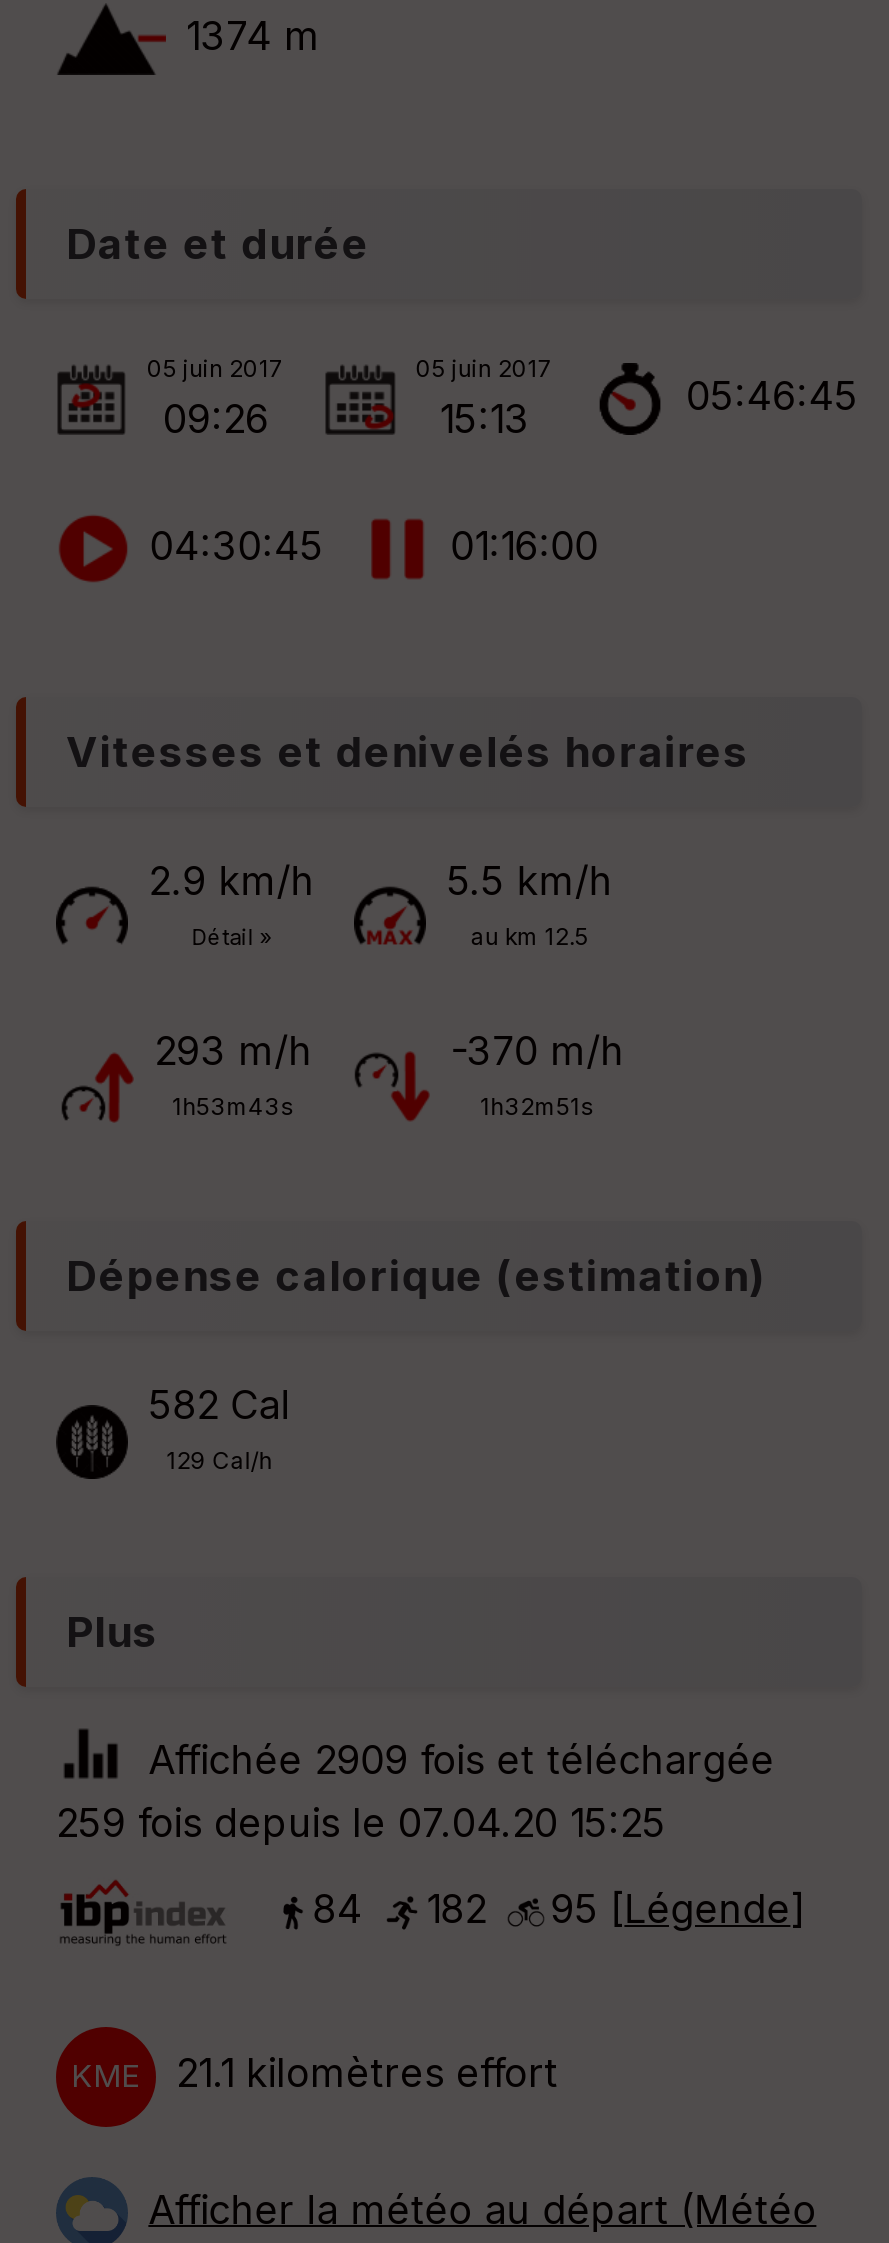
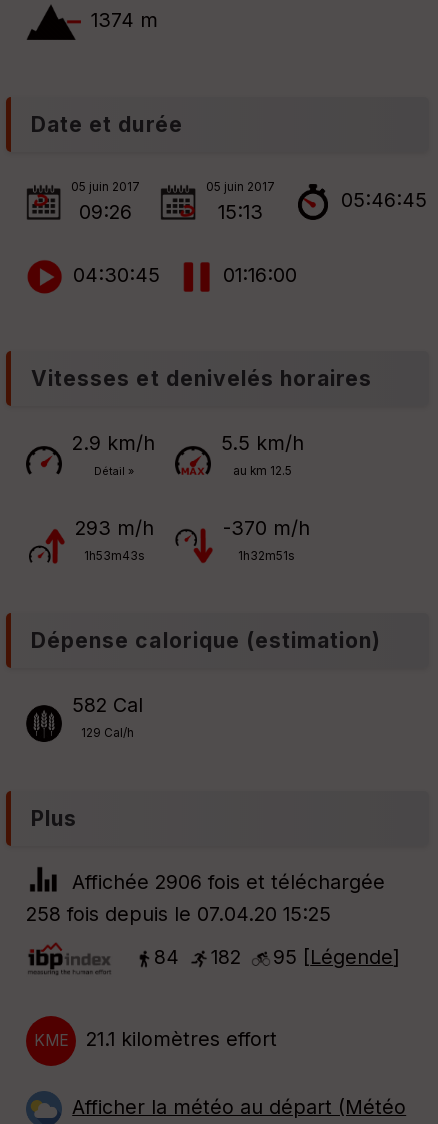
- Affichée 2909 fois et téléchargée
+ Affichée 2906 fois et téléchargée

- 259 fois depuis le 07.04.20 15:25
+ 258 fois depuis le 07.04.20 15:25
